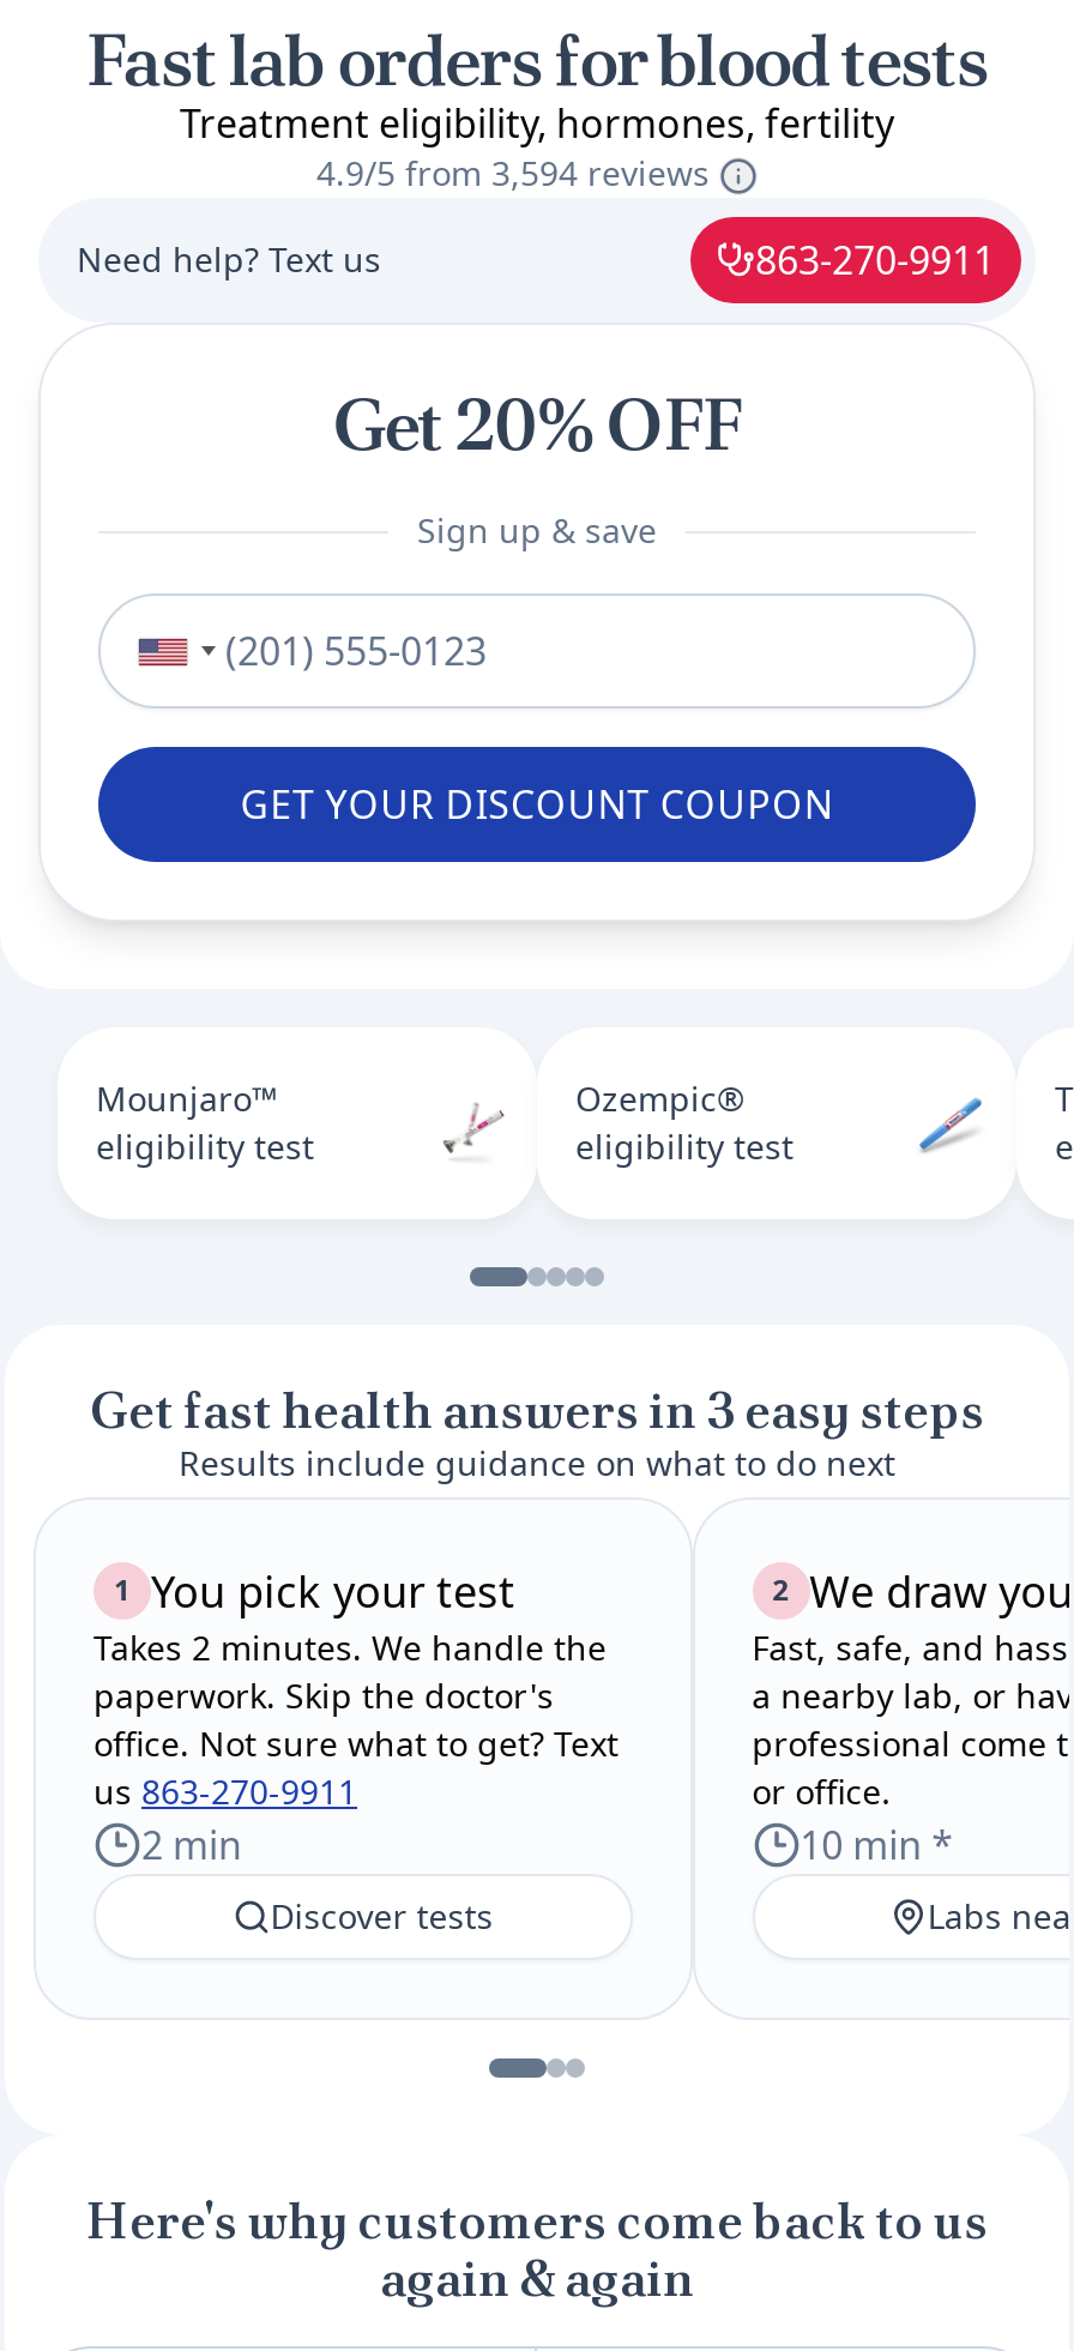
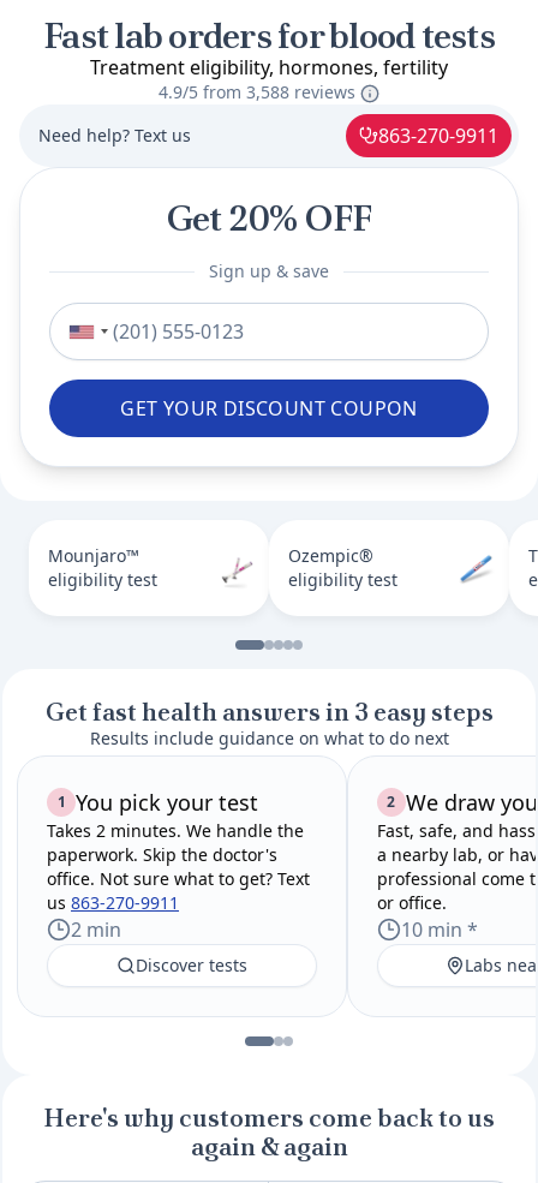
- 4.9/5 from 3,594 reviews
+ 4.9/5 from 3,588 reviews
